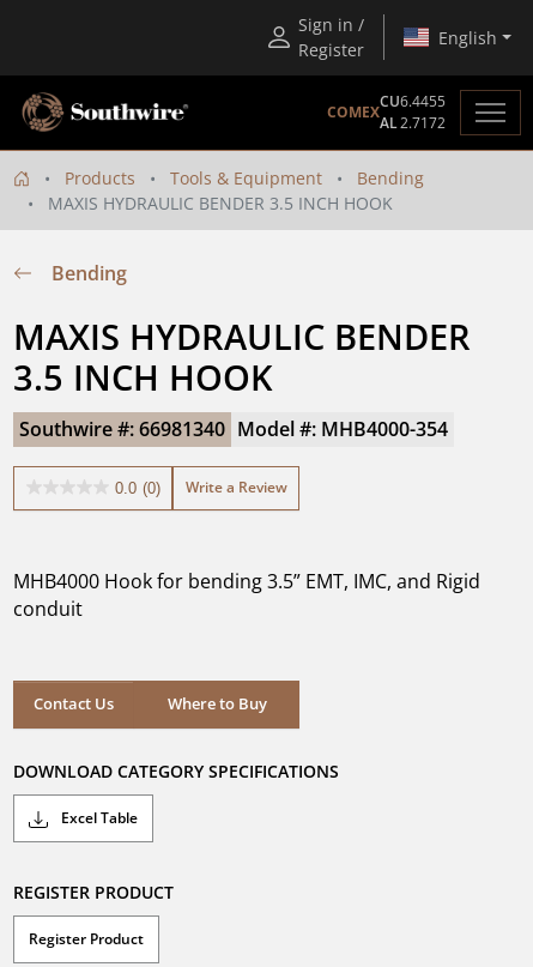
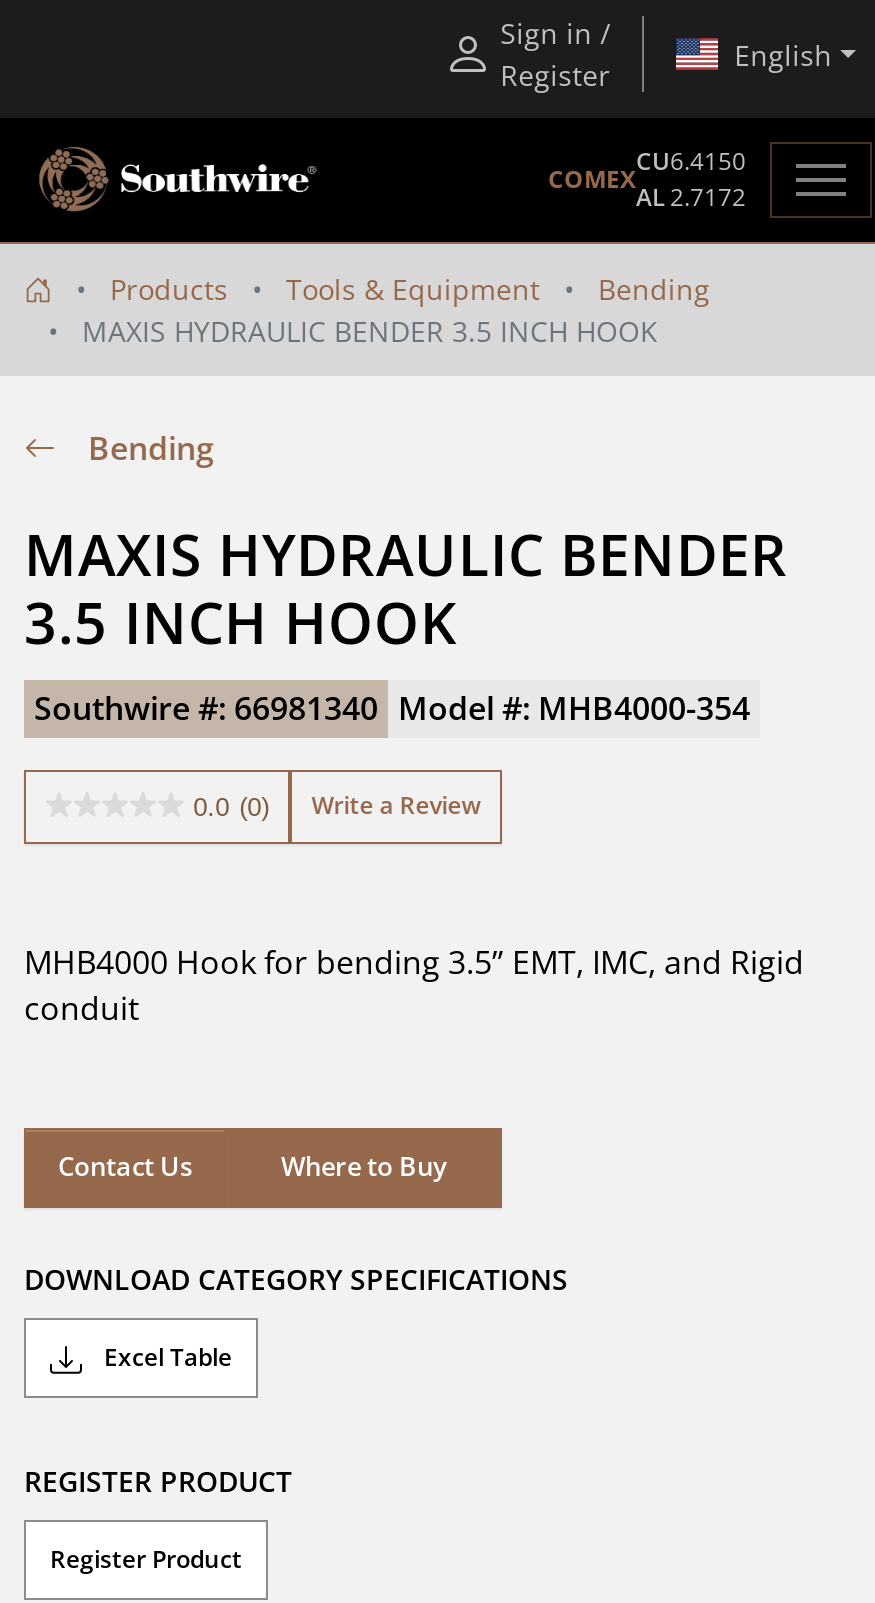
- CU6.4455
+ CU6.4150
